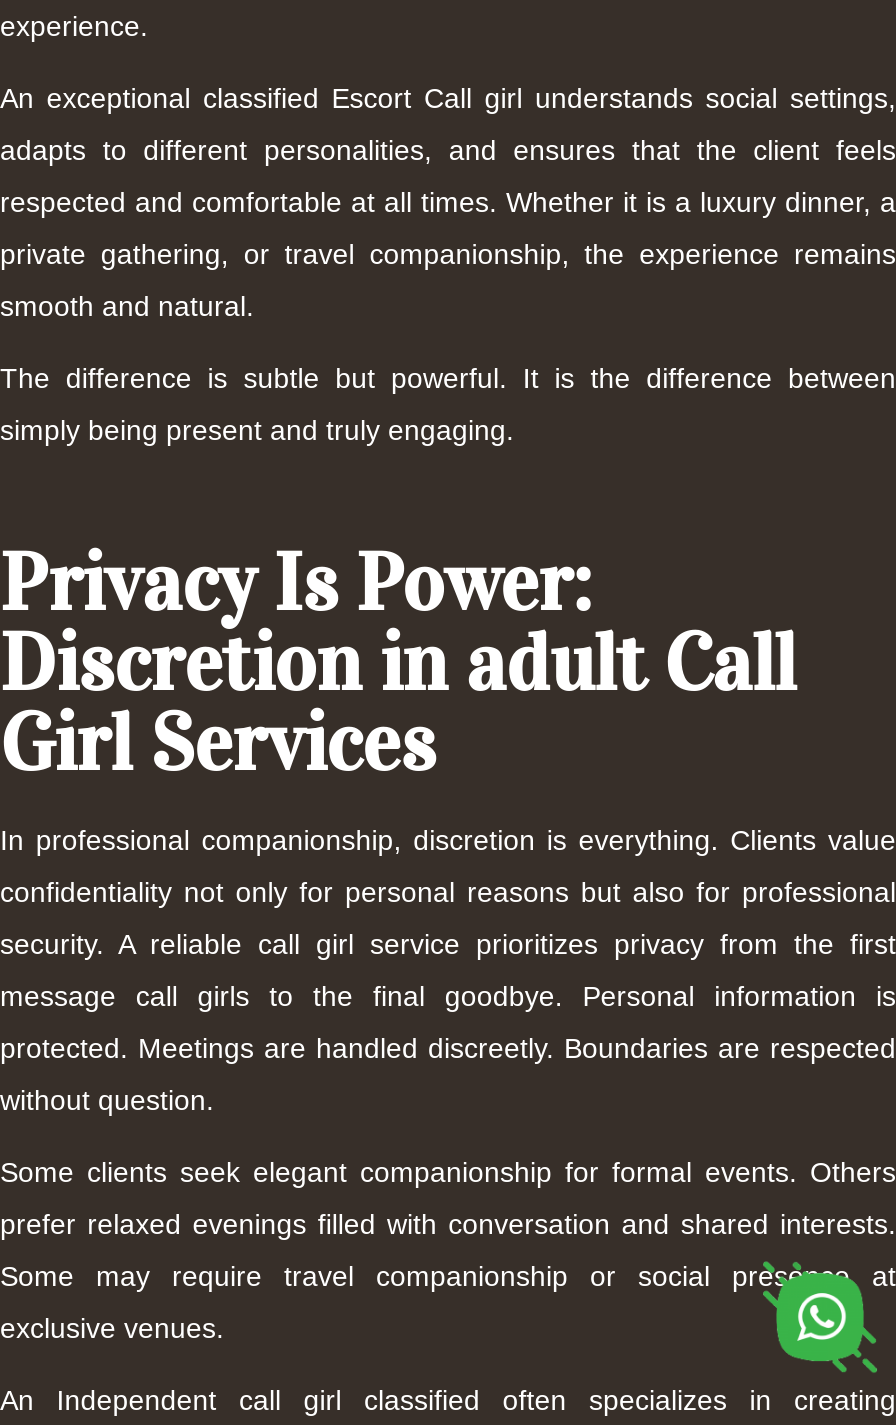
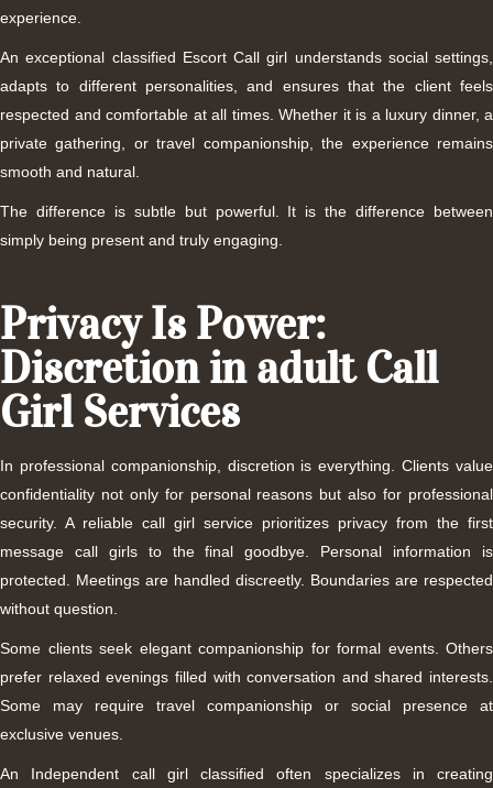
- [image]
